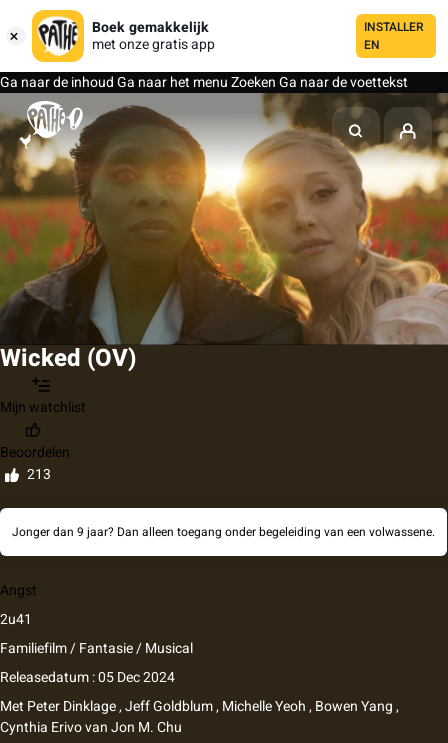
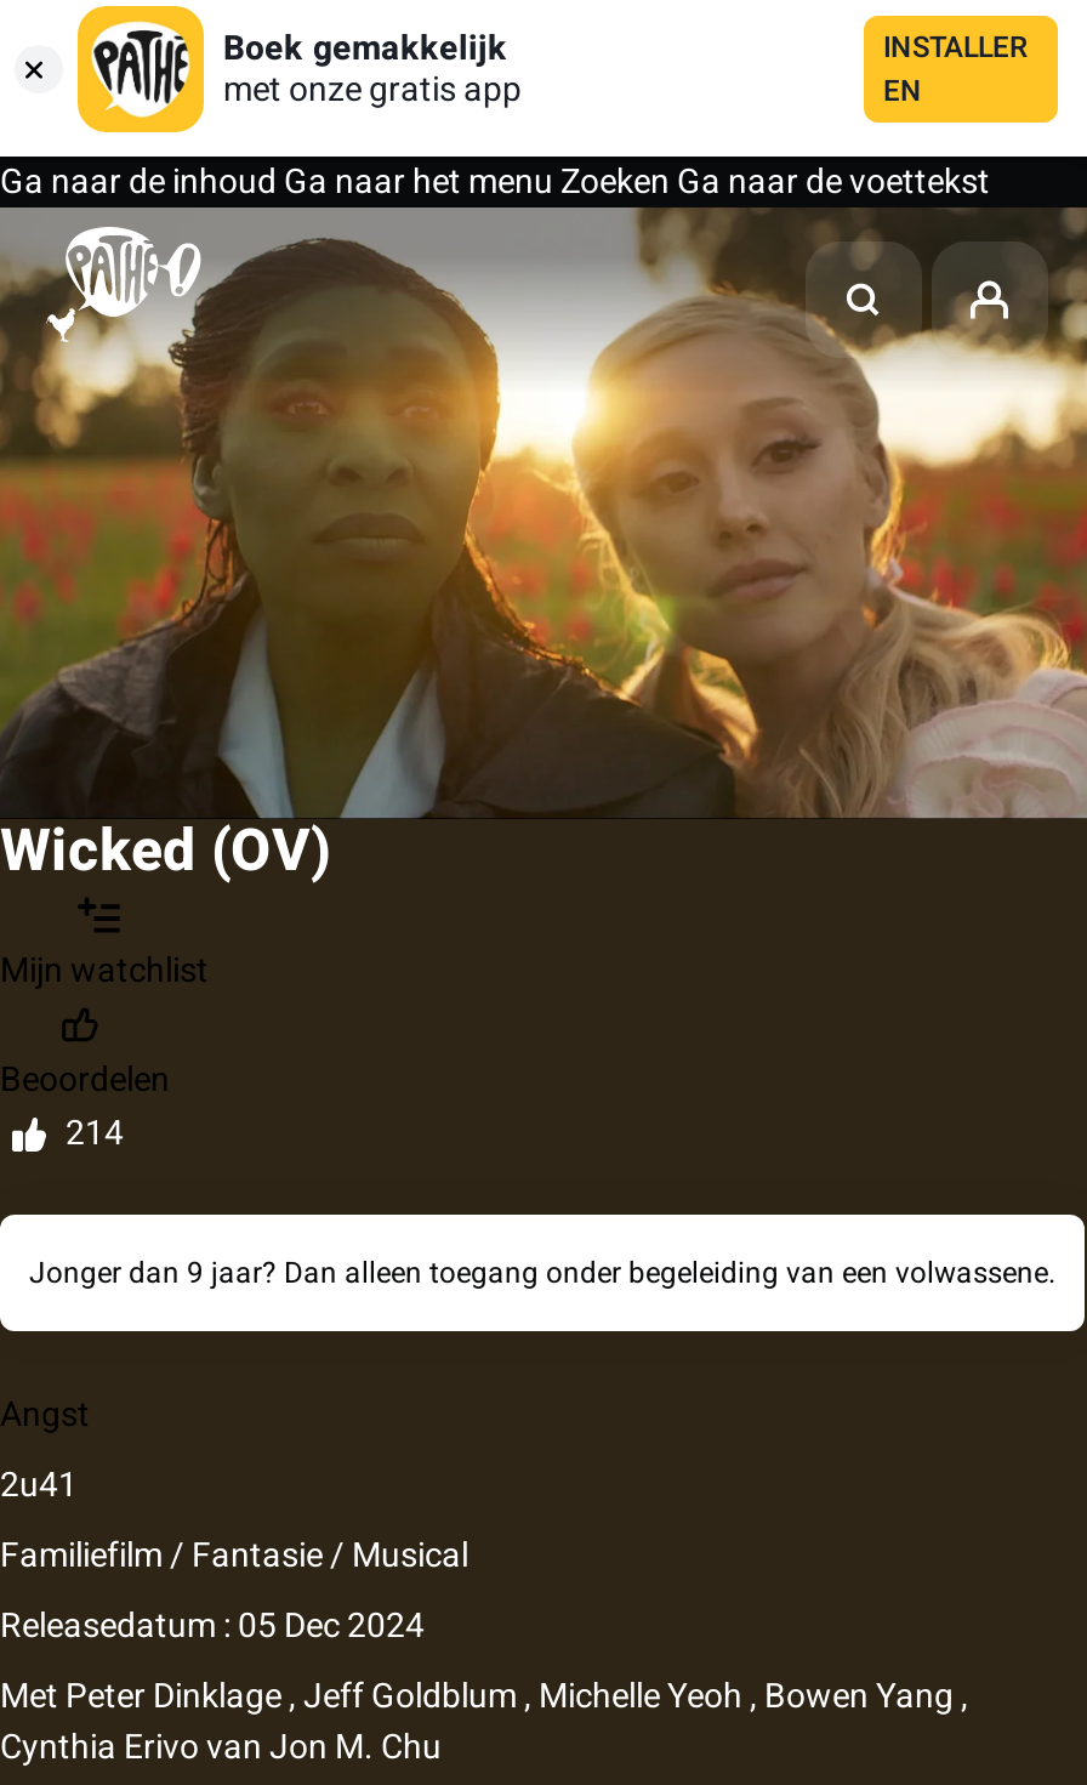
- 213
+ 214
